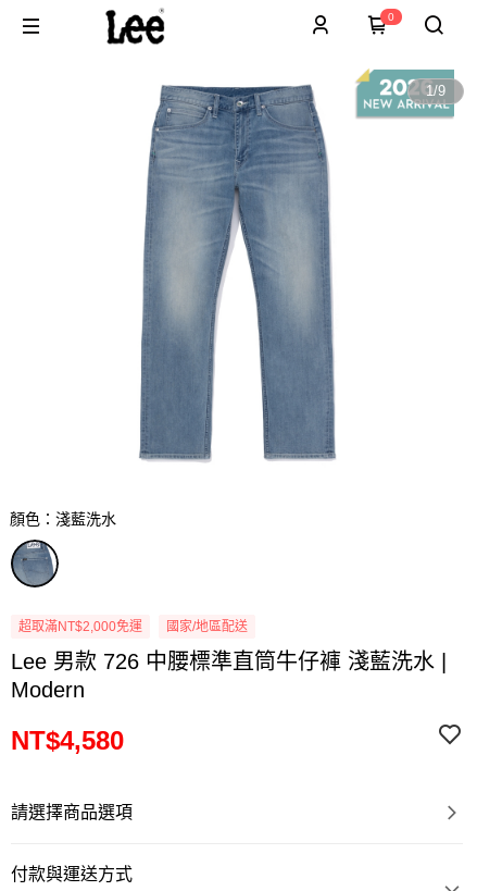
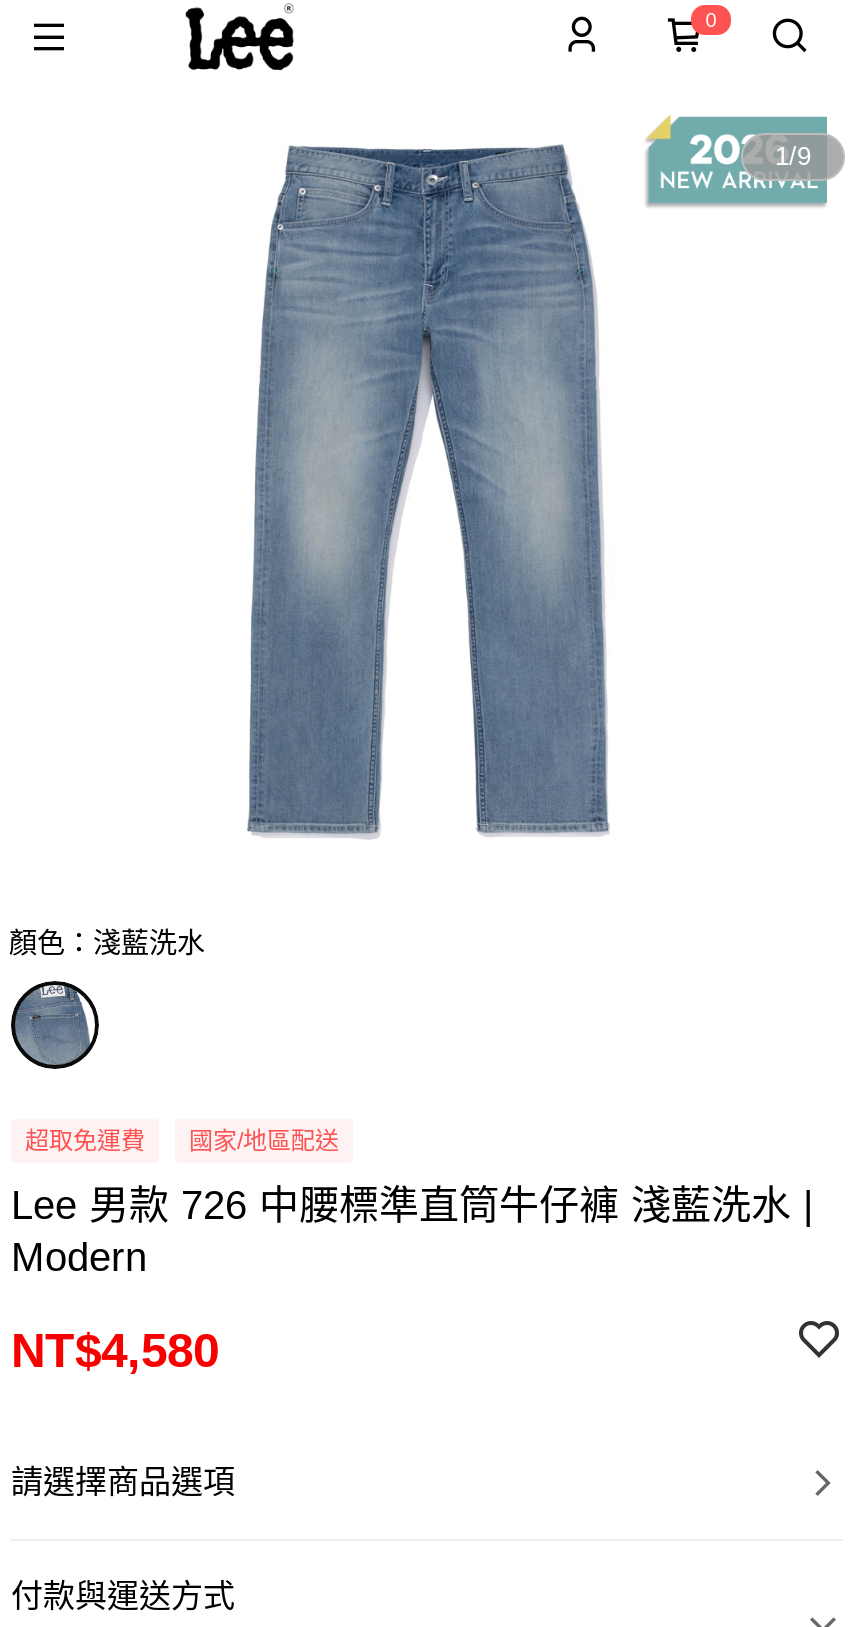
- 超取滿NT$2,000免運
+ 超取免運費
